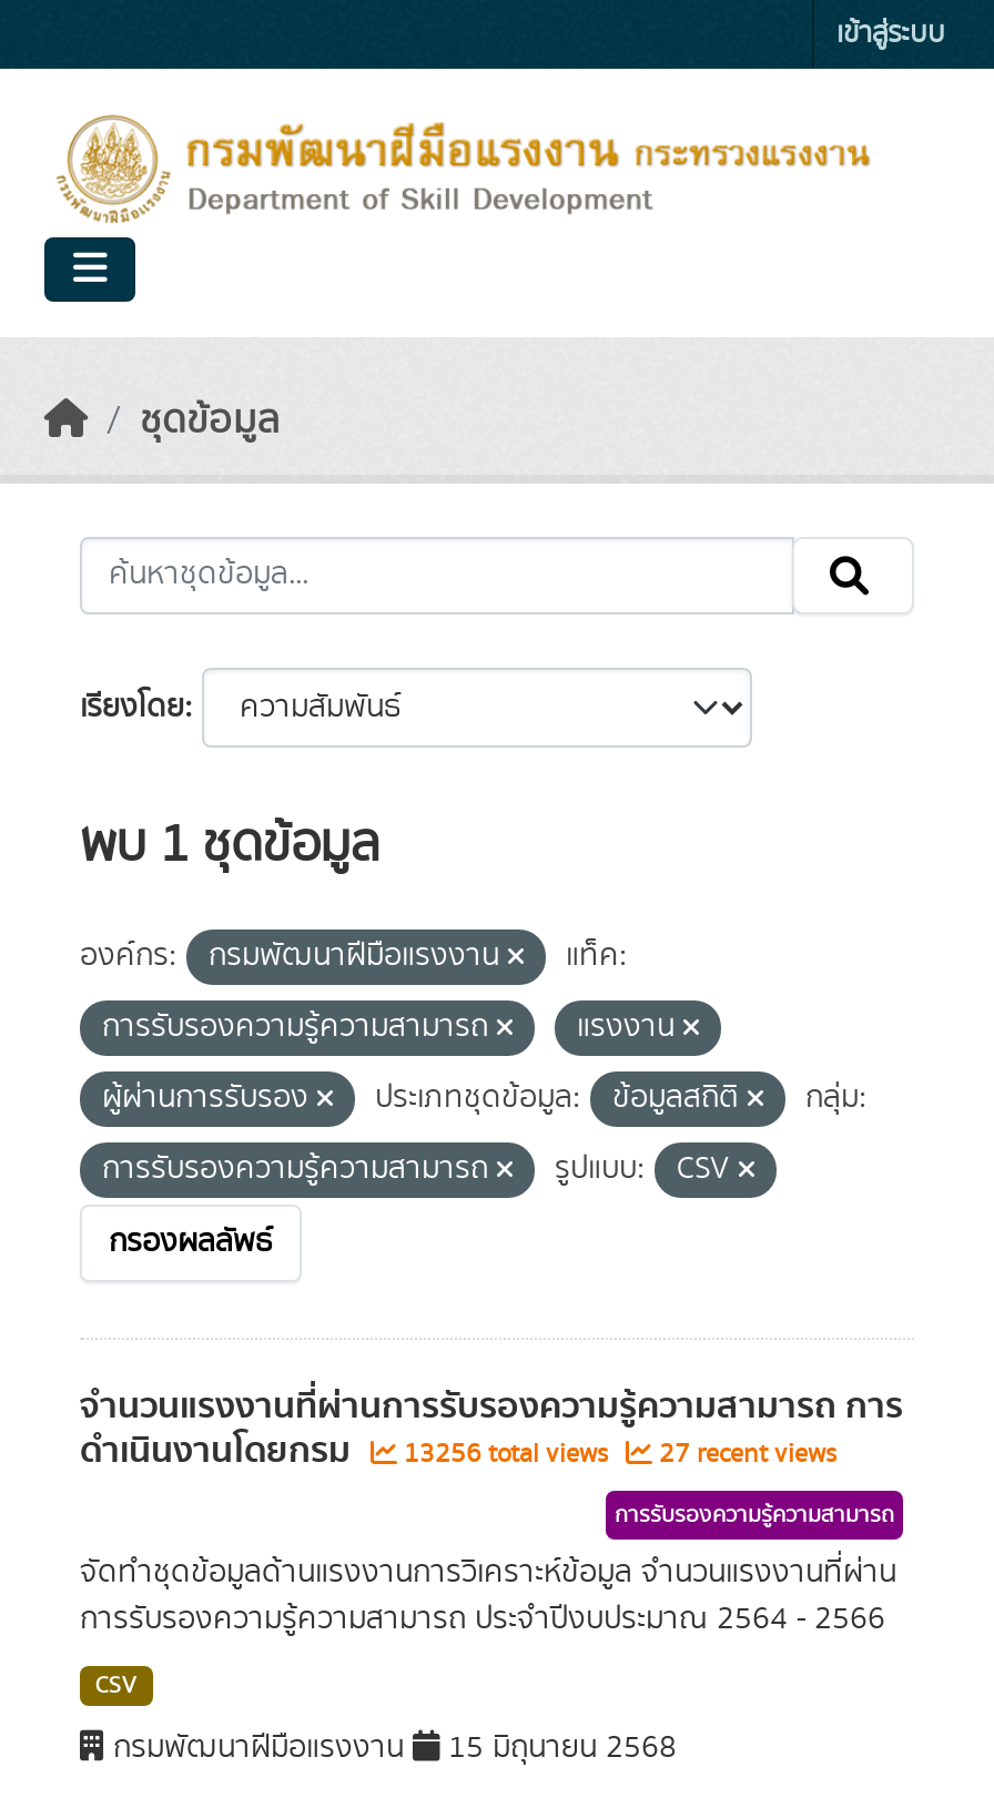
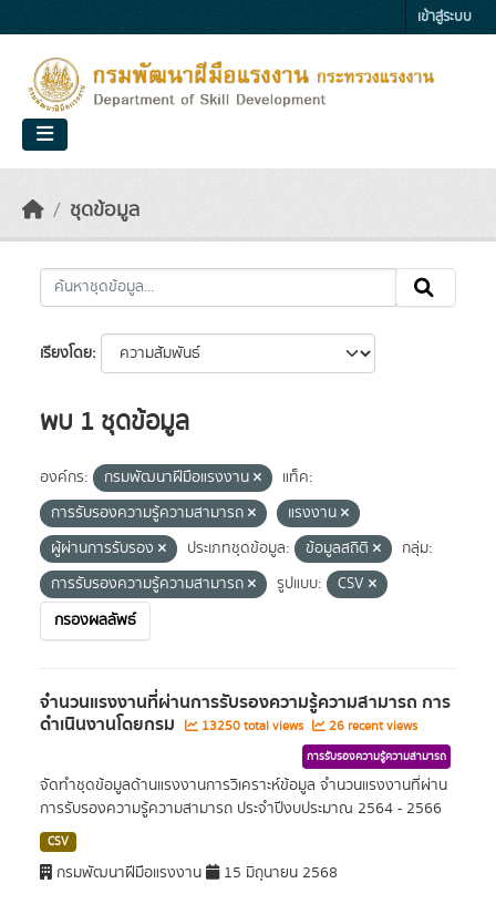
- 13256 total views
+ 13250 total views

- 27 recent views
+ 26 recent views
